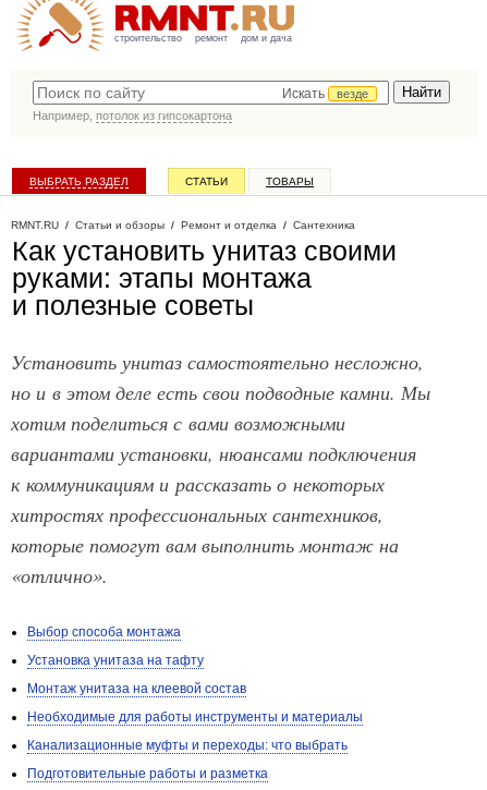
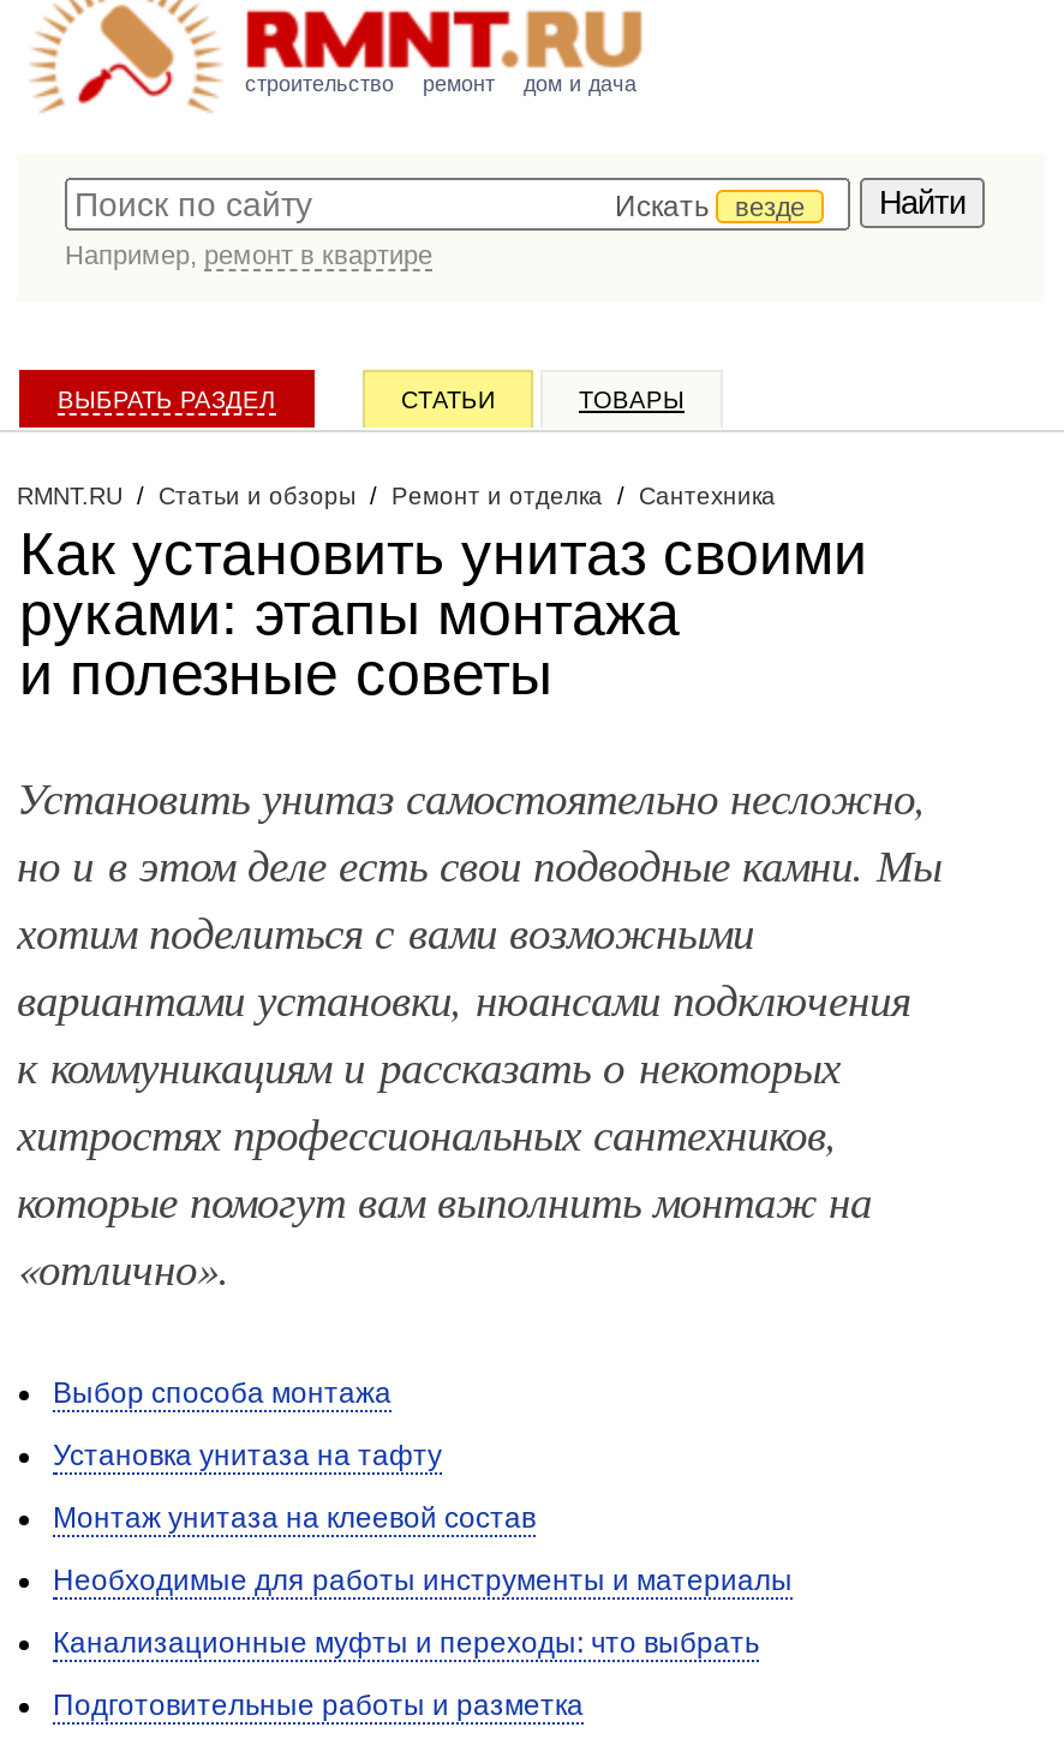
- Например, потолок из гипсокартона
+ Например, ремонт в квартире
